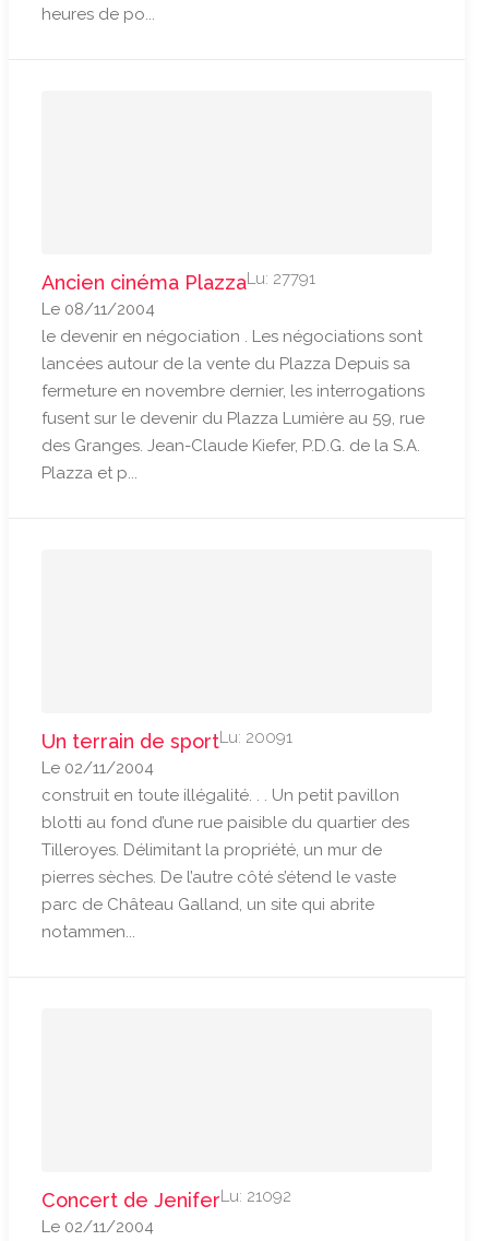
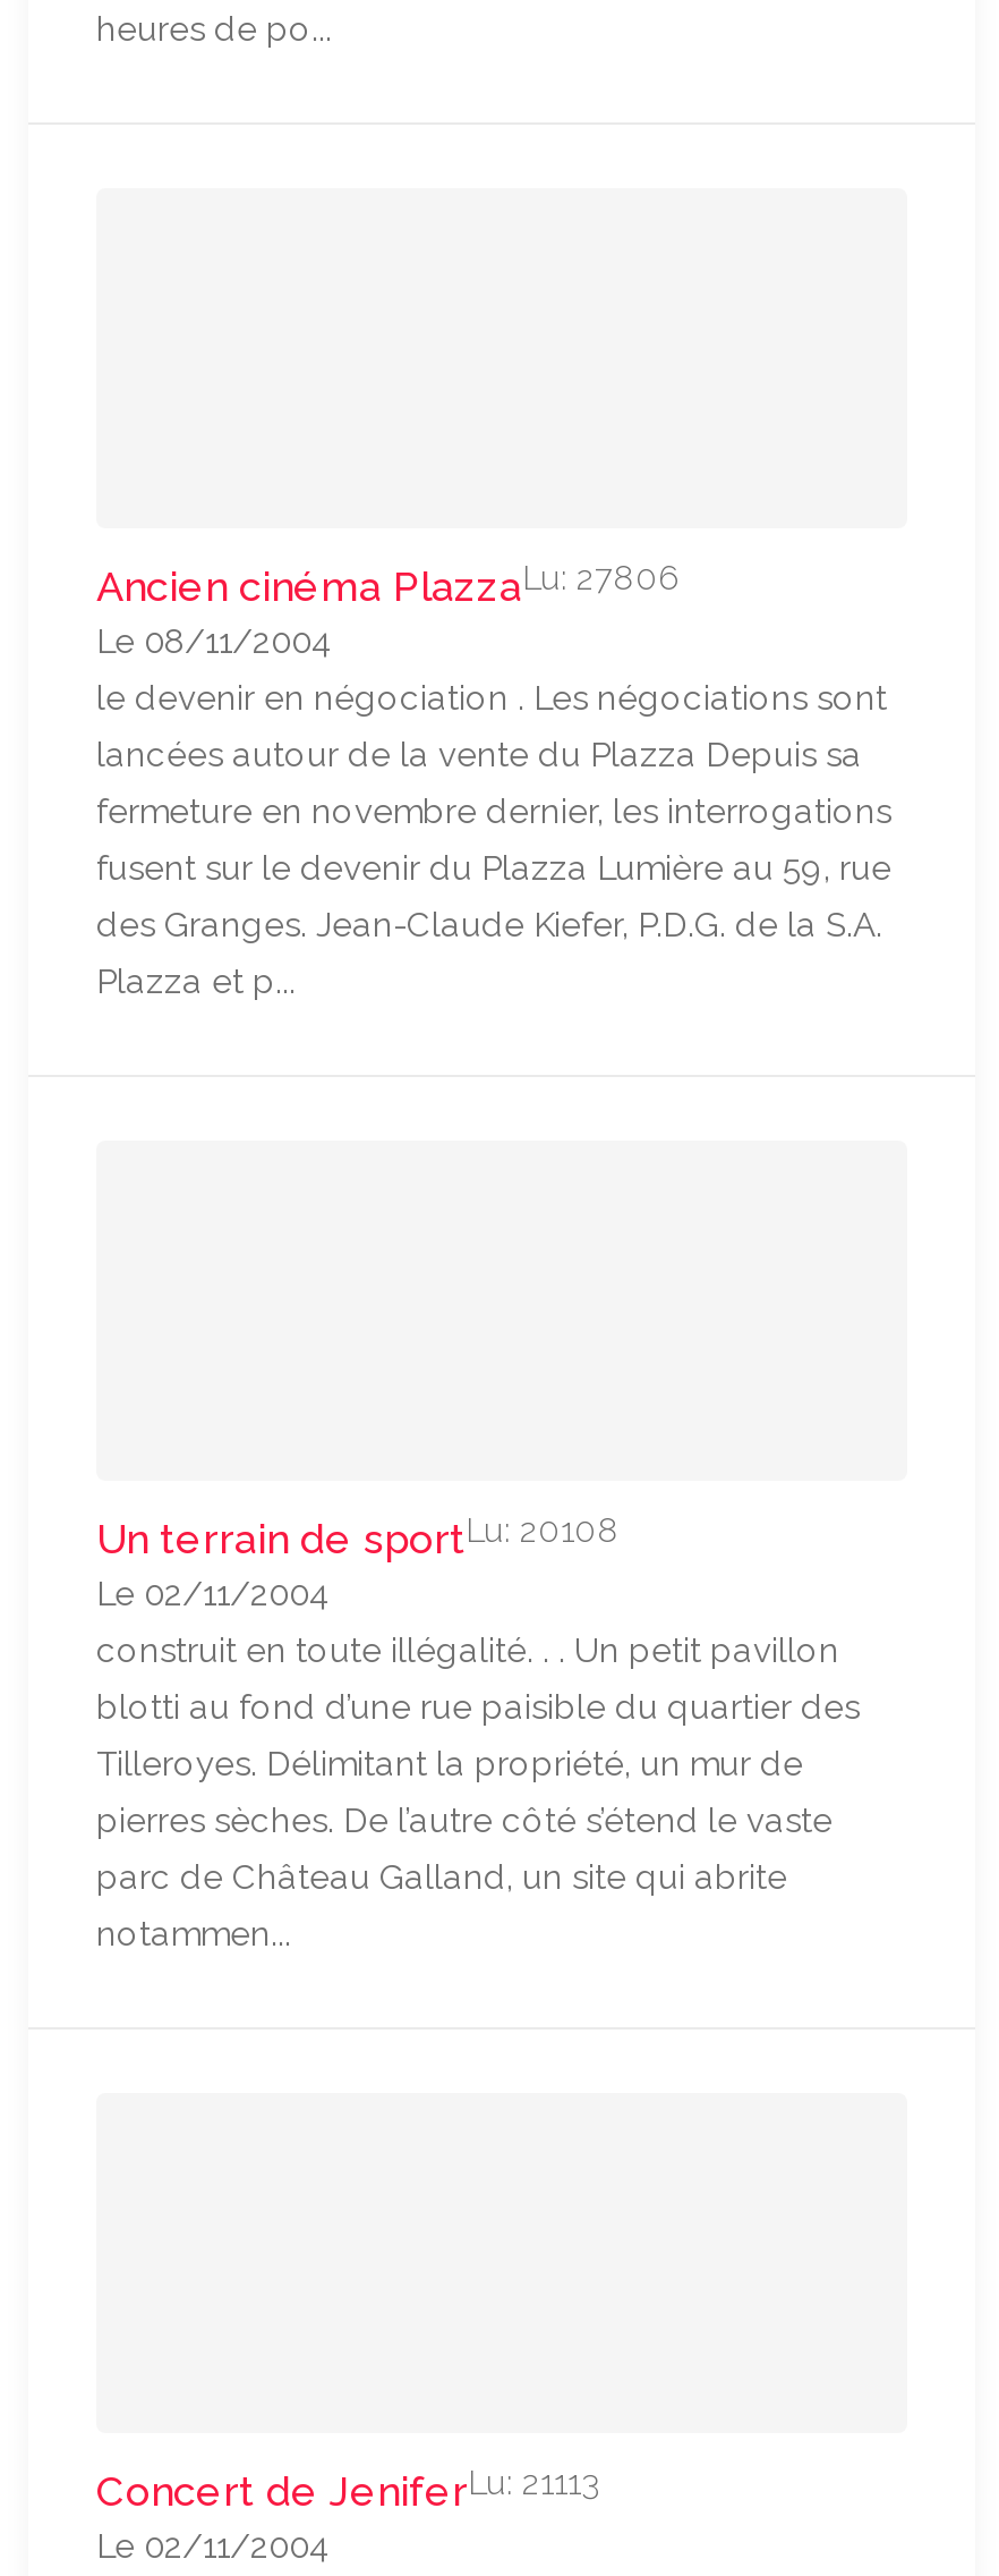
- Ancien cinéma PlazzaLu: 27791
+ Ancien cinéma PlazzaLu: 27806

- Un terrain de sportLu: 20091
+ Un terrain de sportLu: 20108

- Concert de JeniferLu: 21092
+ Concert de JeniferLu: 21113
